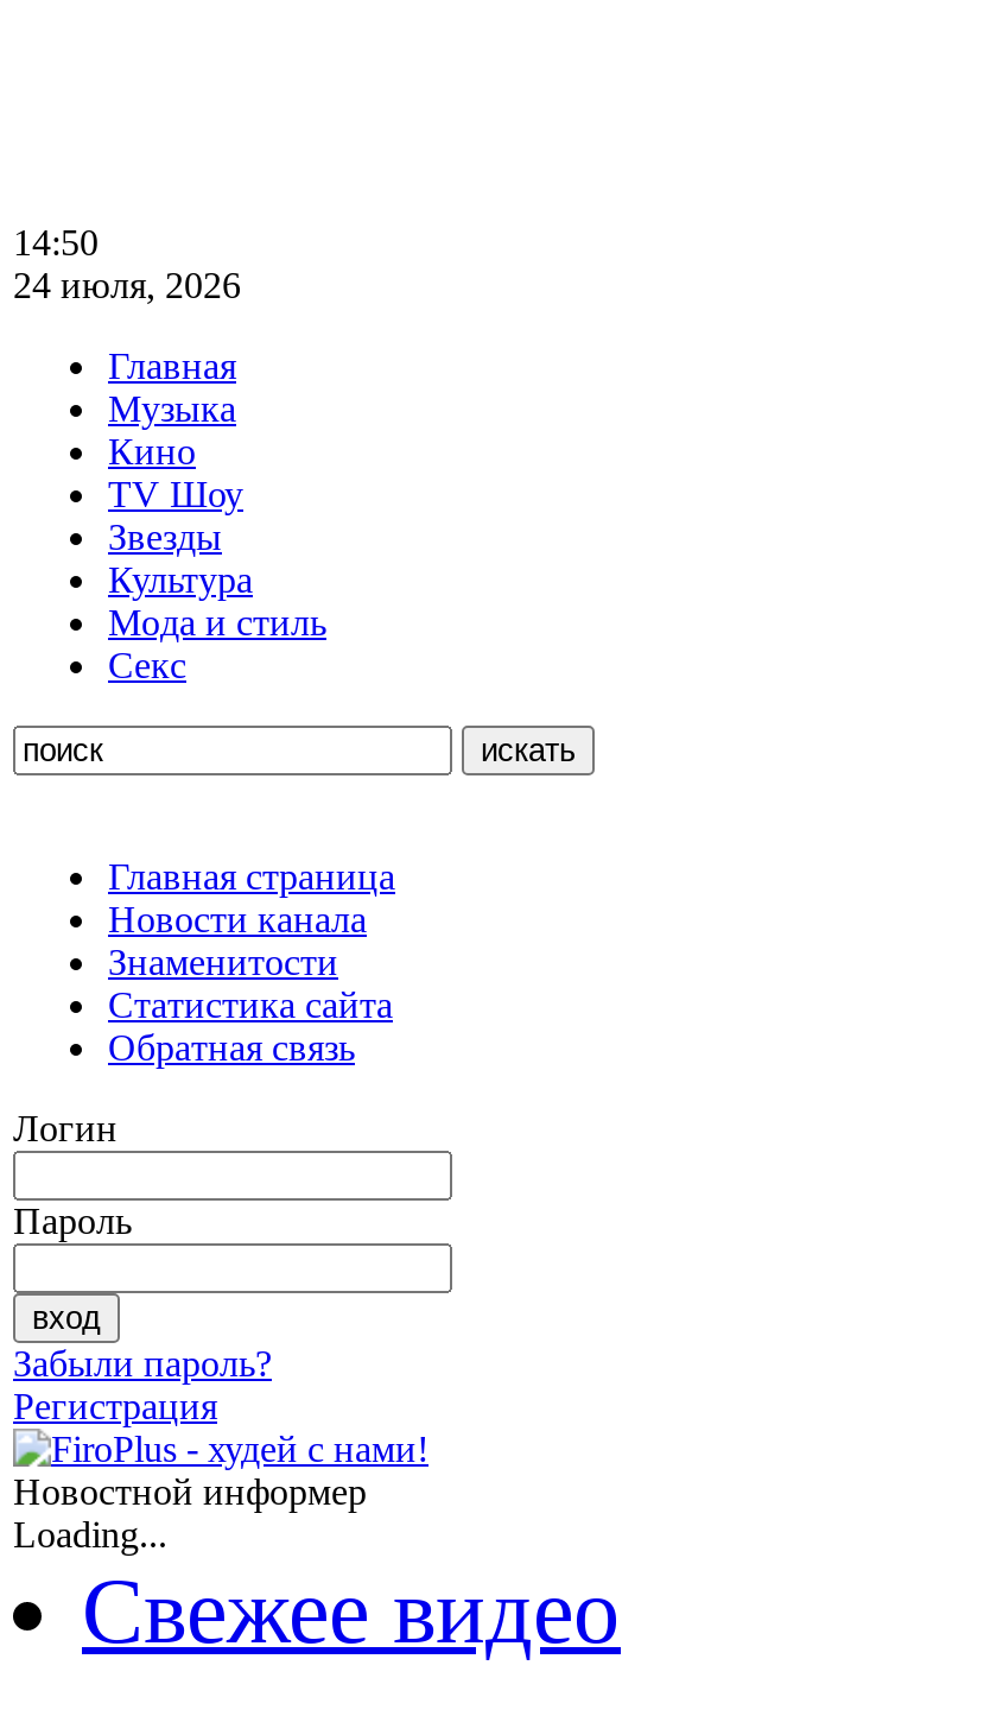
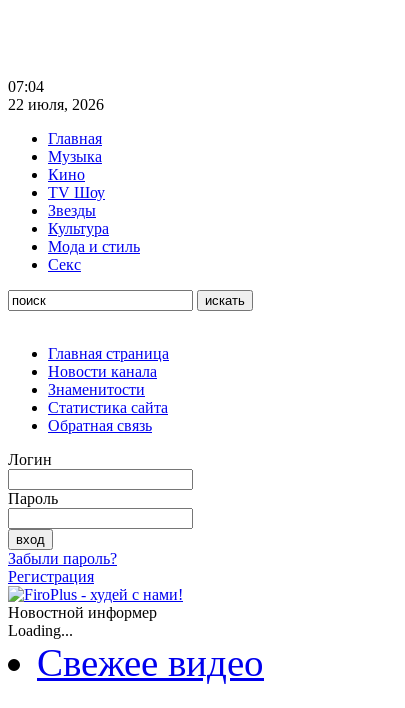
- 14:50
+ 07:04

- 24 июля, 2026
+ 22 июля, 2026
